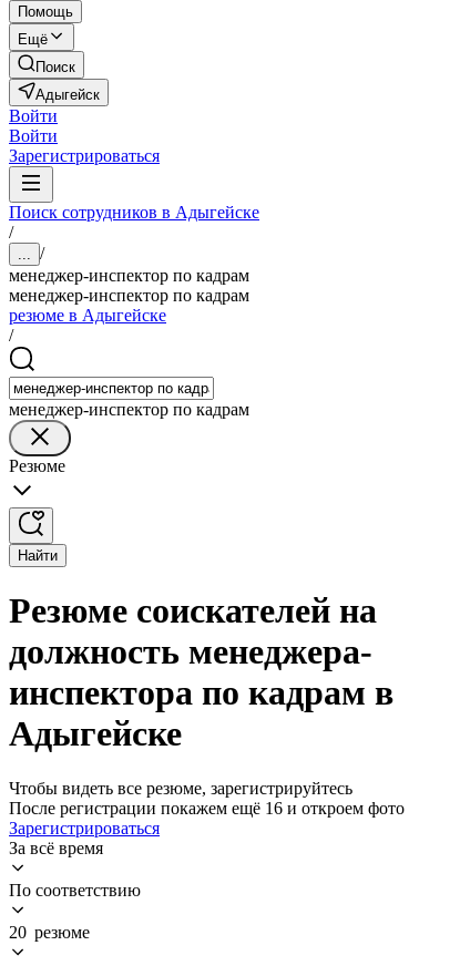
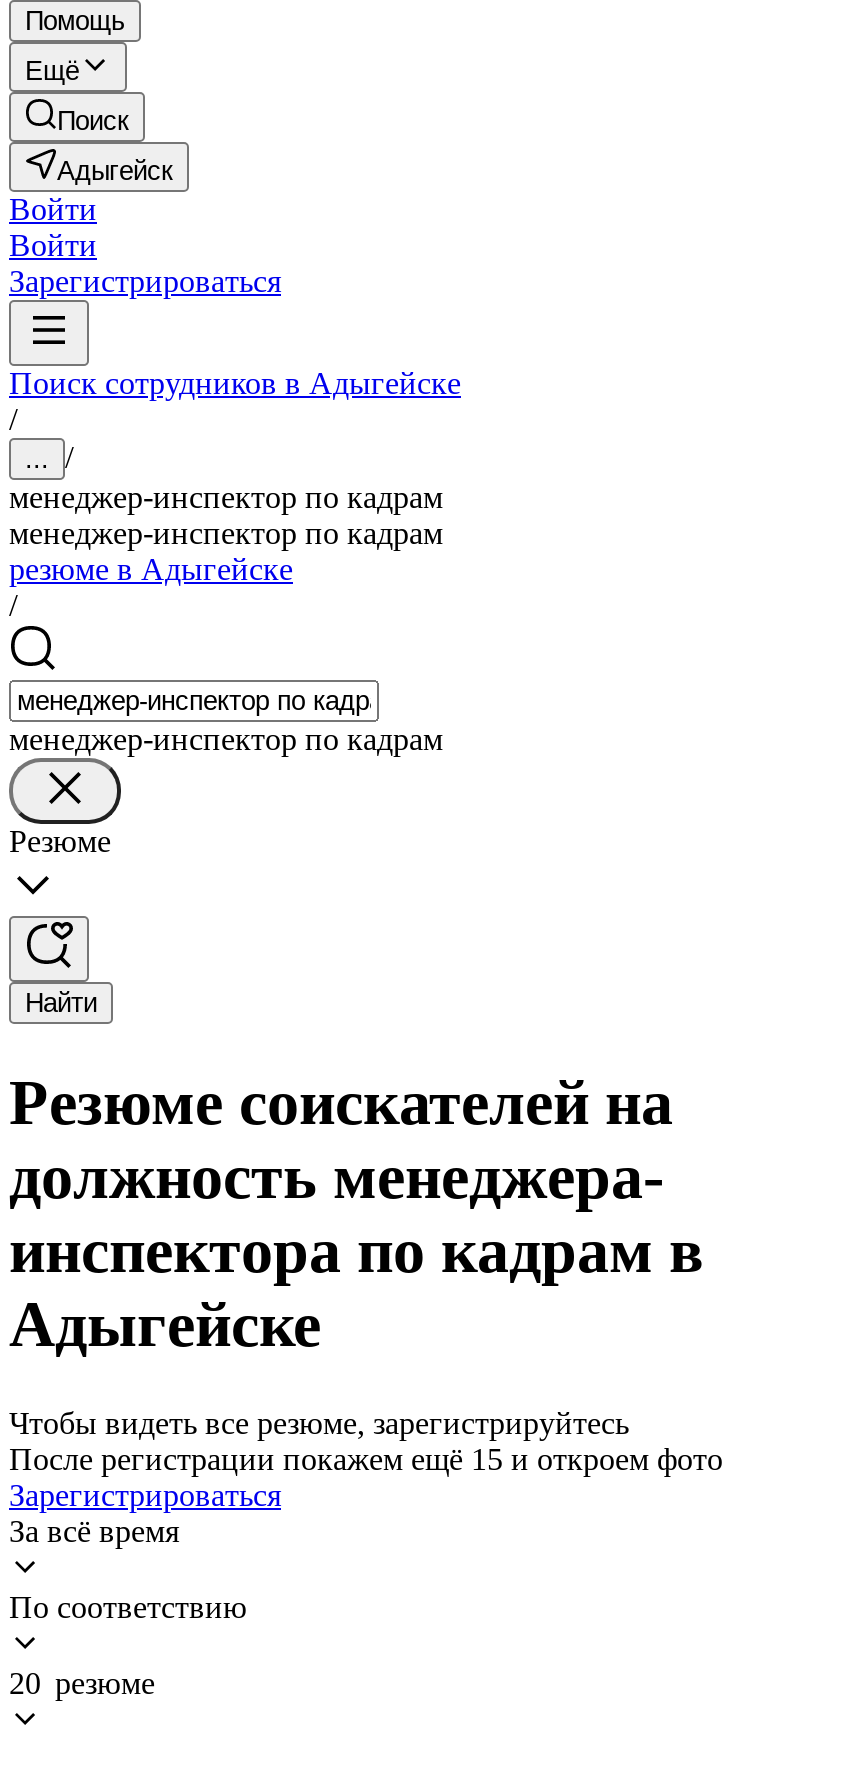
- После регистрации покажем ещё 16 и откроем фото
+ После регистрации покажем ещё 15 и откроем фото
